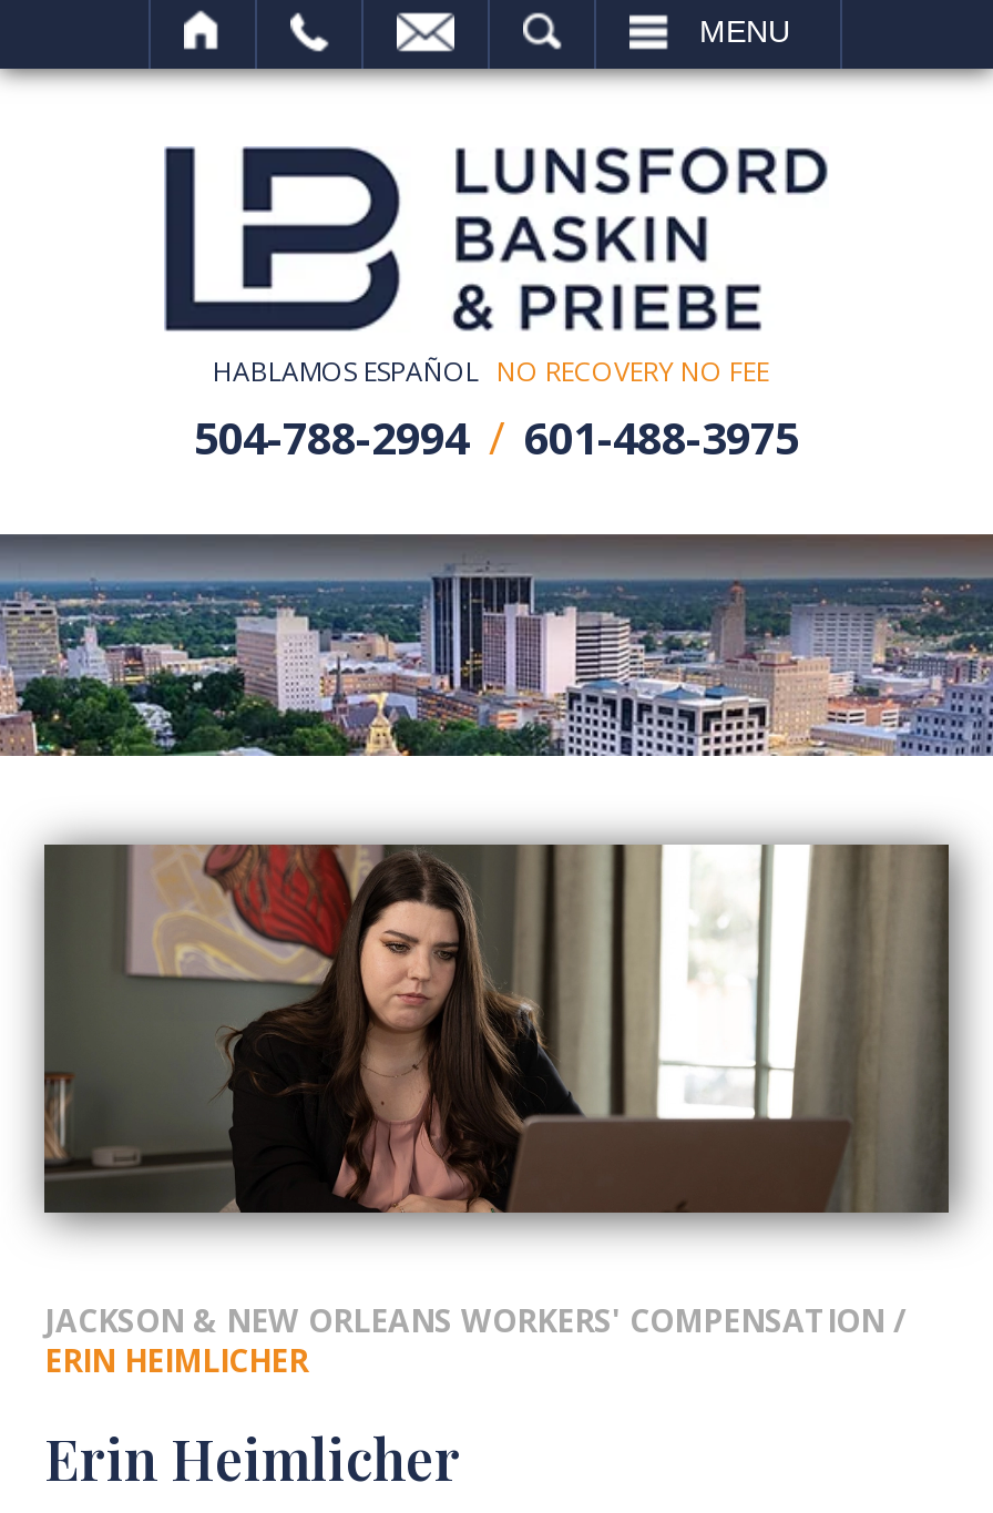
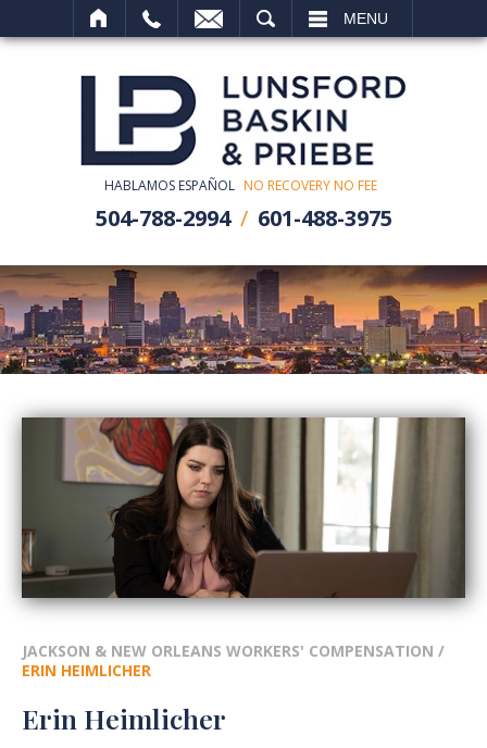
- [image]
+ [image]
